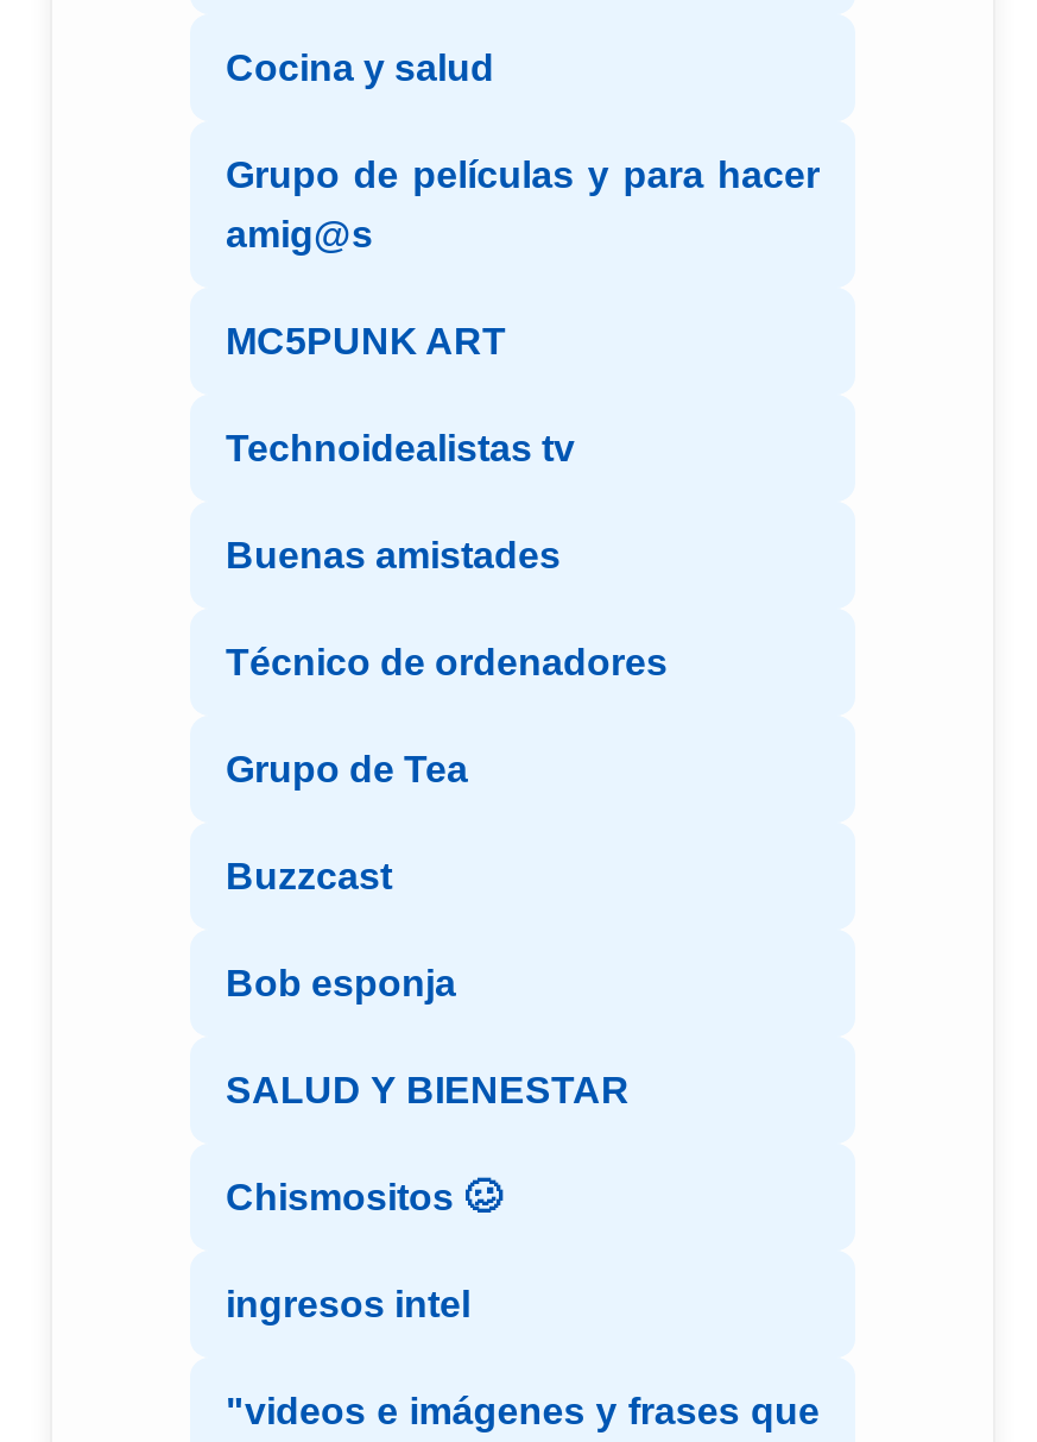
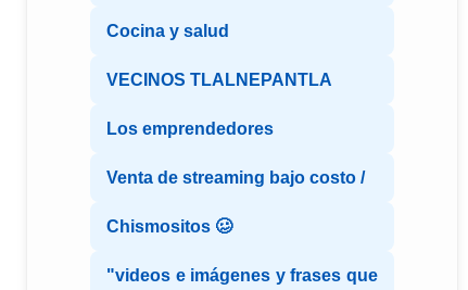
- Grupo de películas y para hacer
- amig@s
- MC5PUNK ART
- Technoidealistas tv
- Buenas amistades
- Técnico de ordenadores
- Grupo de Tea
- Buzzcast
- Bob esponja
- SALUD Y BIENESTAR
+ VECINOS TLALNEPANTLA
+ Los emprendedores
+ Venta de streaming bajo costo /

- ingresos intel
